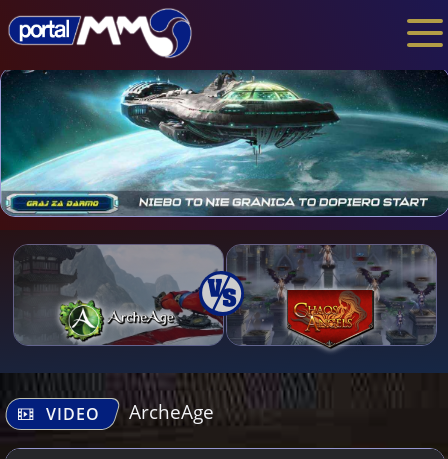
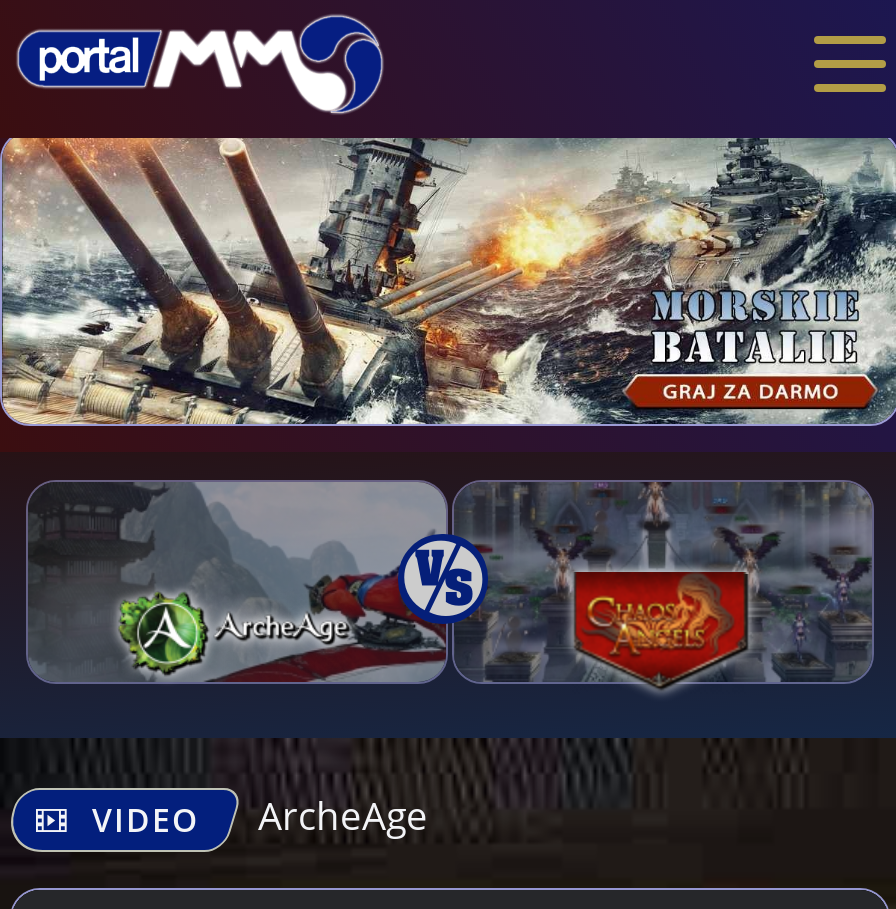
- [image]
+ [image]
